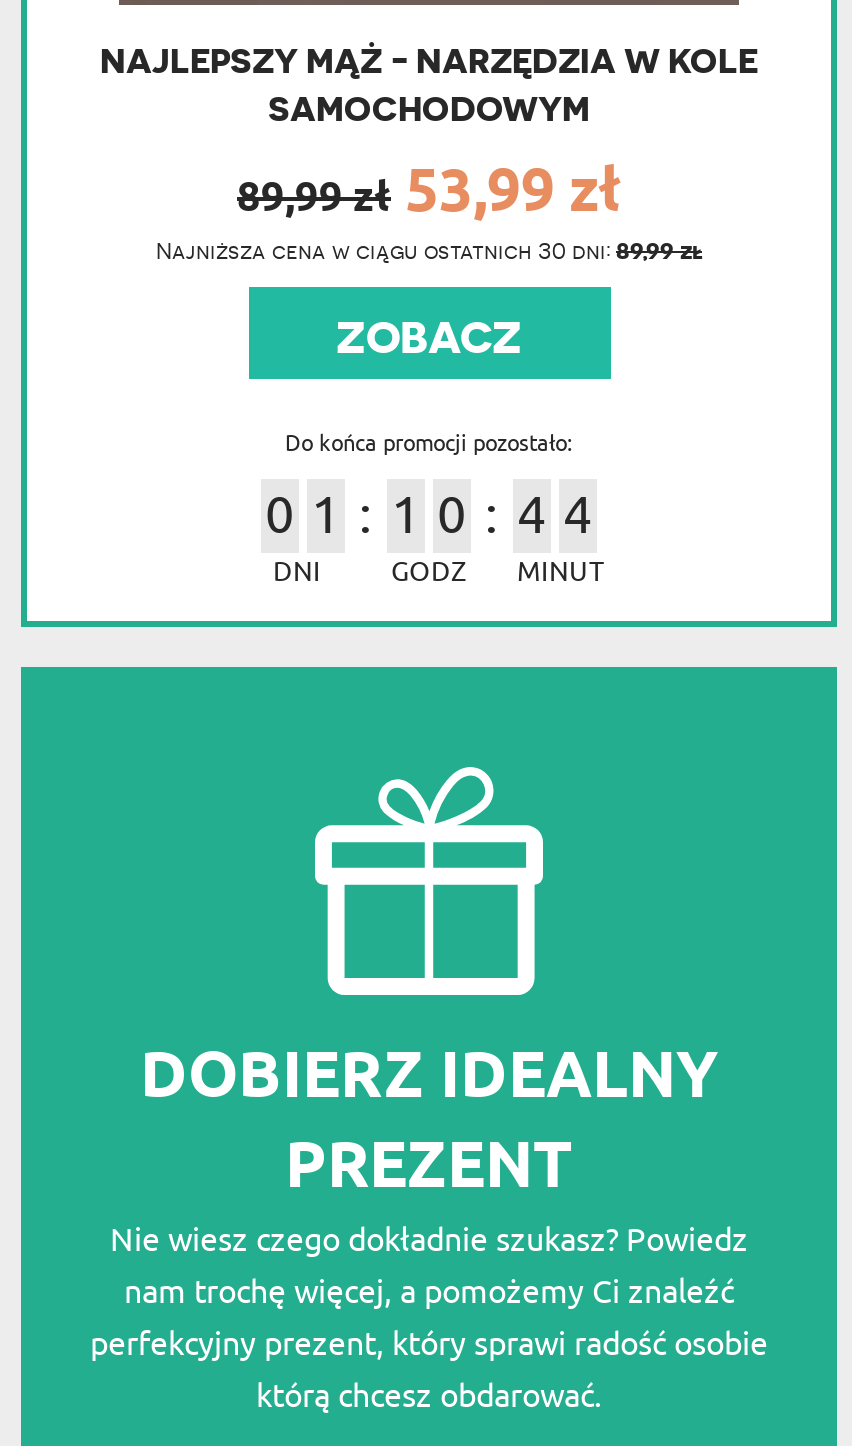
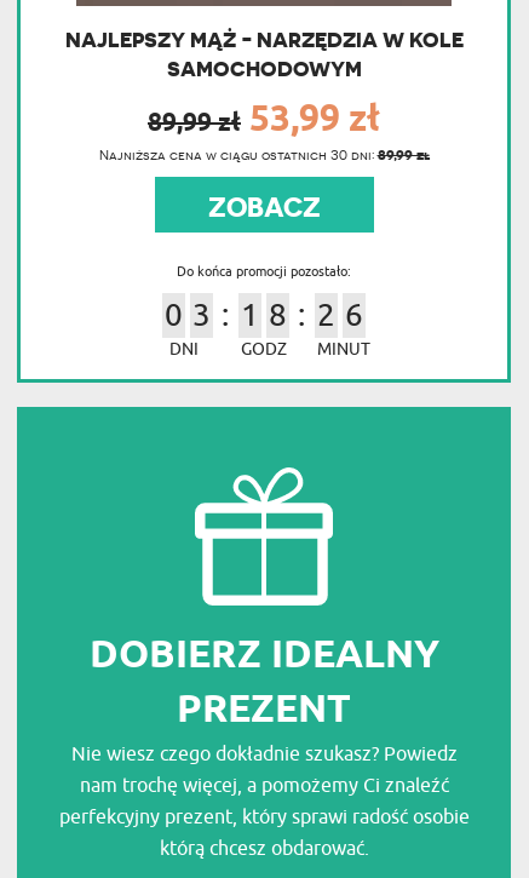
- 0 1
+ 0 3

- 1 0
+ 1 8

- 4 4
+ 2 6
